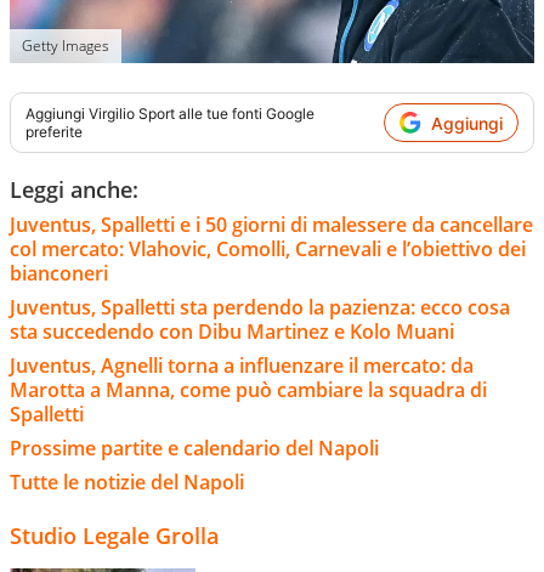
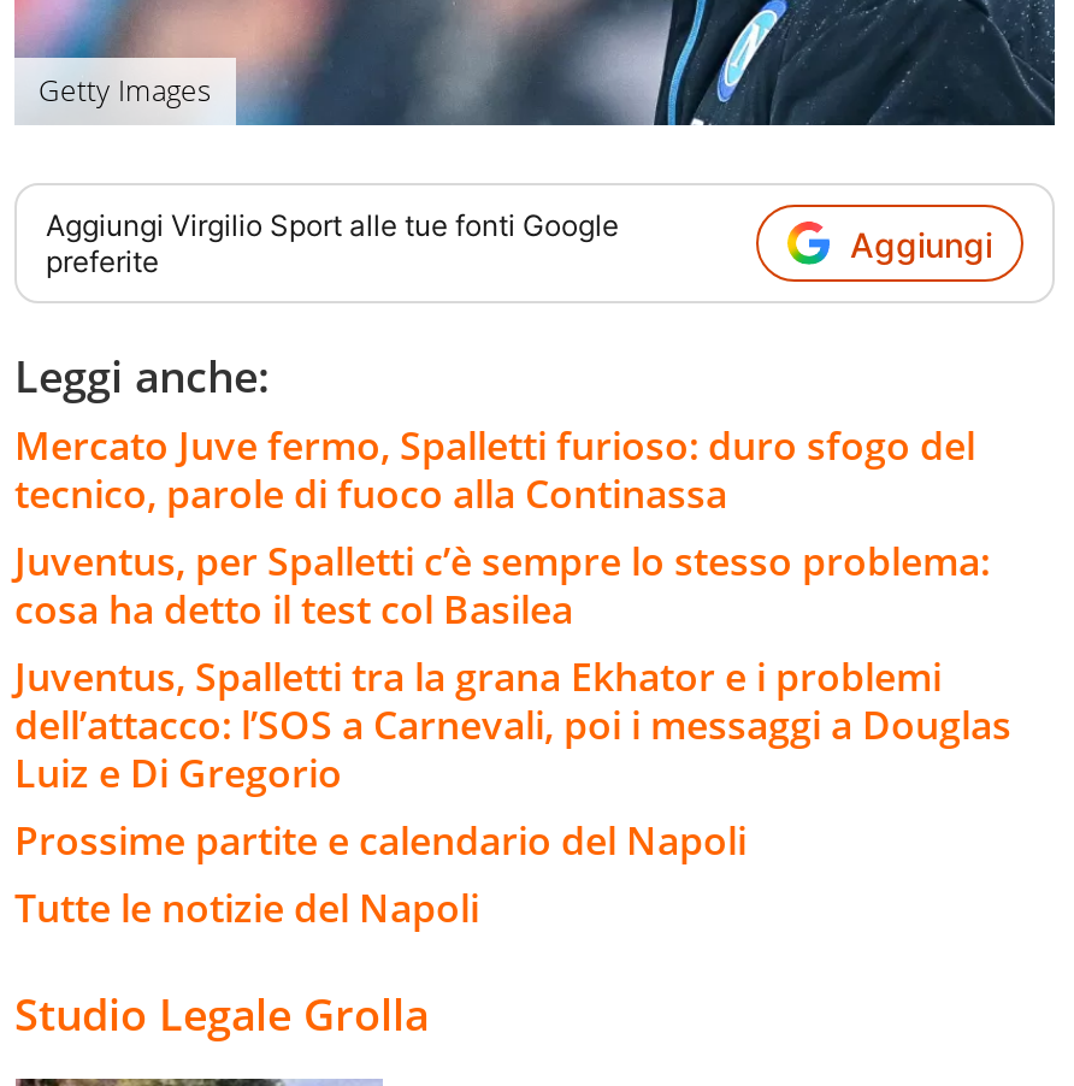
- Juventus, Spalletti e i 50 giorni di malessere da cancellare
- col mercato: Vlahovic, Comolli, Carnevali e l’obiettivo dei
- bianconeri
- Juventus, Spalletti sta perdendo la pazienza: ecco cosa
- sta succedendo con Dibu Martinez e Kolo Muani
- Juventus, Agnelli torna a influenzare il mercato: da
- Marotta a Manna, come può cambiare la squadra di
- Spalletti
+ Mercato Juve fermo, Spalletti furioso: duro sfogo del
+ tecnico, parole di fuoco alla Continassa
+ Juventus, per Spalletti c’è sempre lo stesso problema:
+ cosa ha detto il test col Basilea
+ Juventus, Spalletti tra la grana Ekhator e i problemi
+ dell’attacco: l’SOS a Carnevali, poi i messaggi a Douglas
+ Luiz e Di Gregorio
